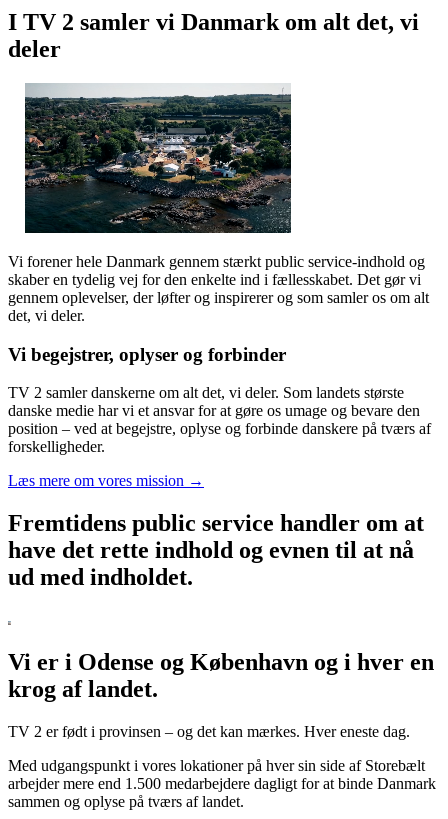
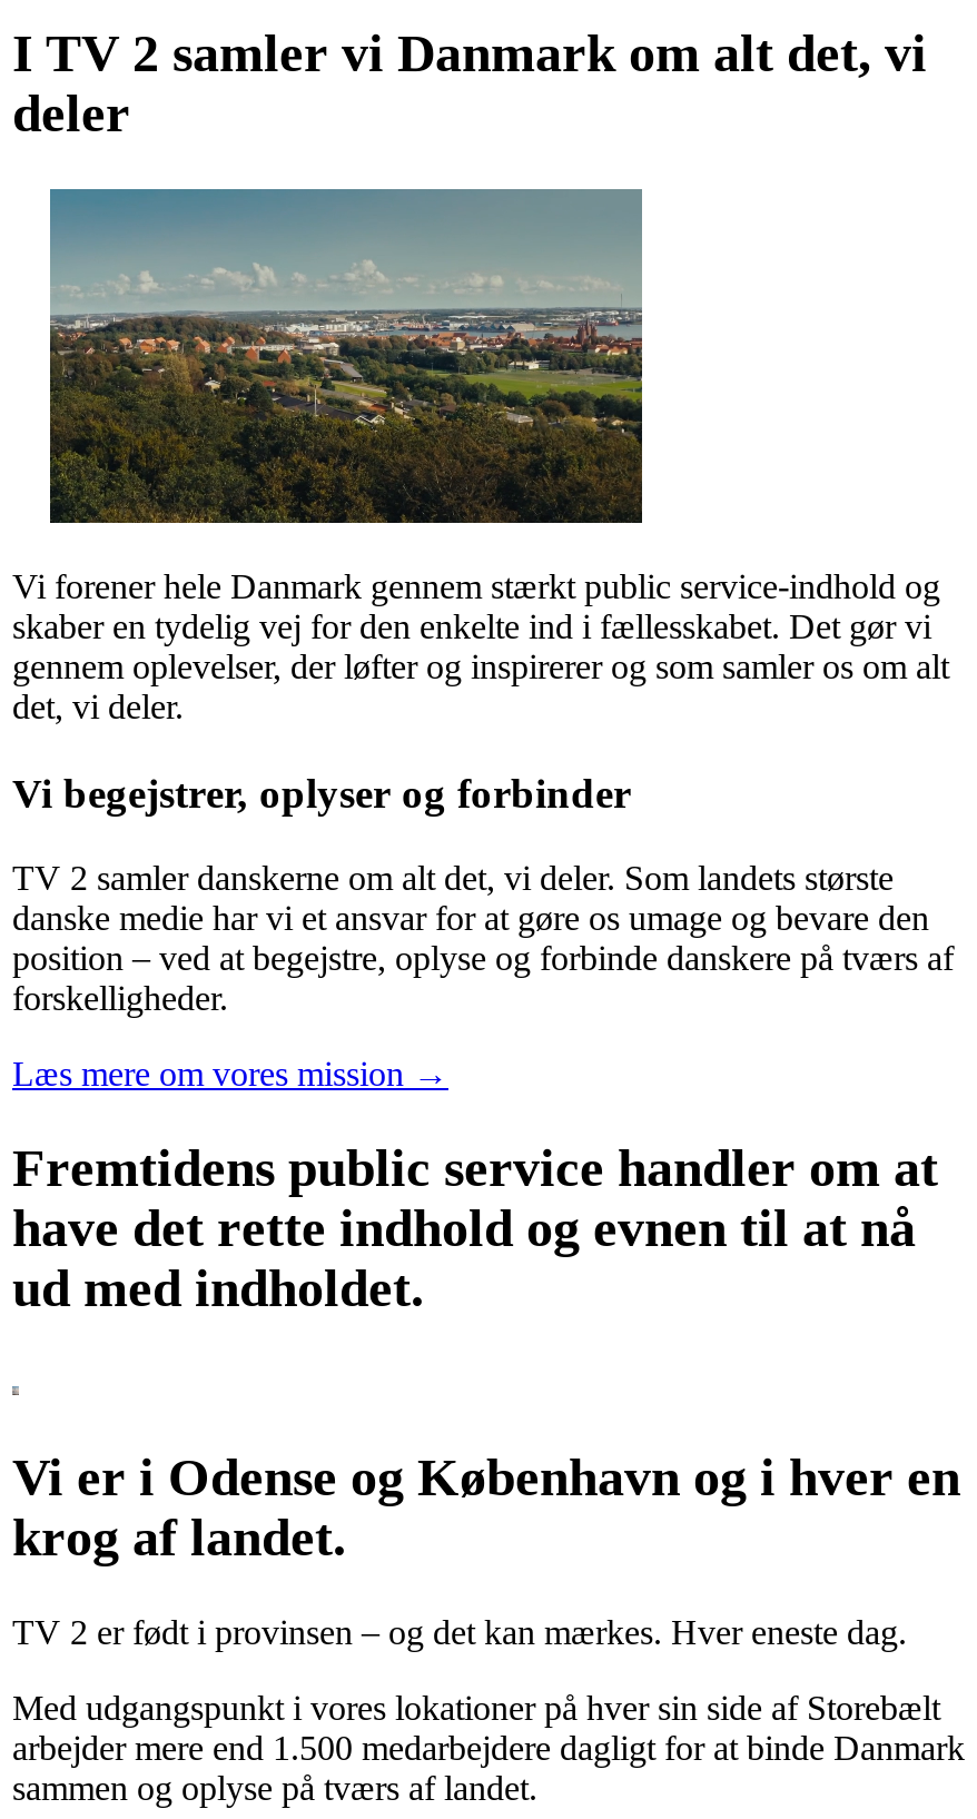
- [image]
+ [image]
